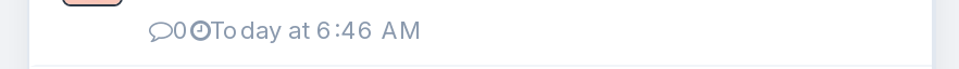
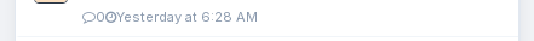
- Today at 6:46 AM
+ Yesterday at 6:28 AM
